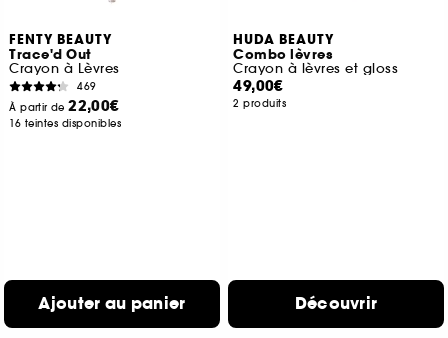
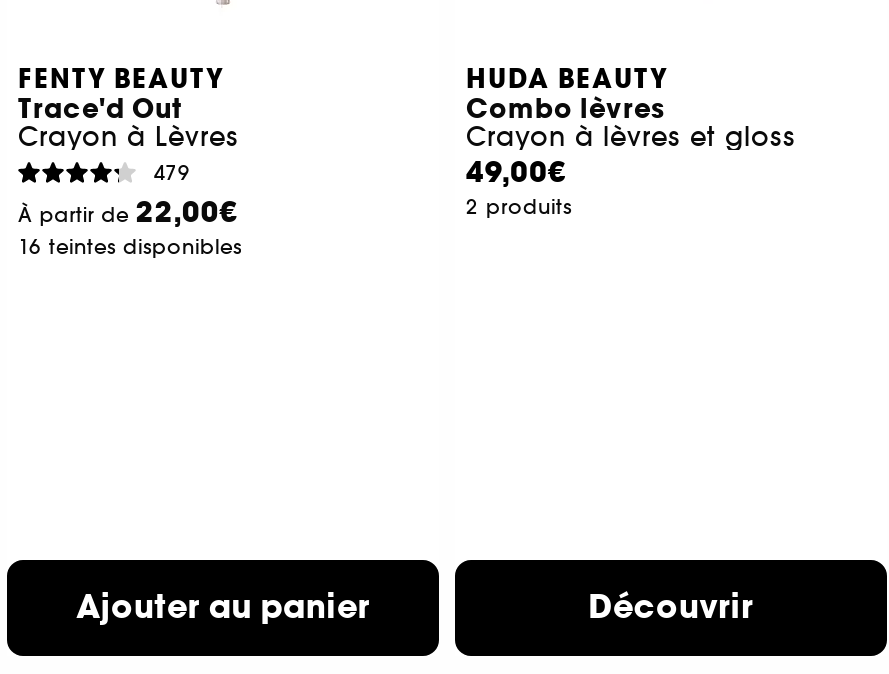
- 469
+ 479
